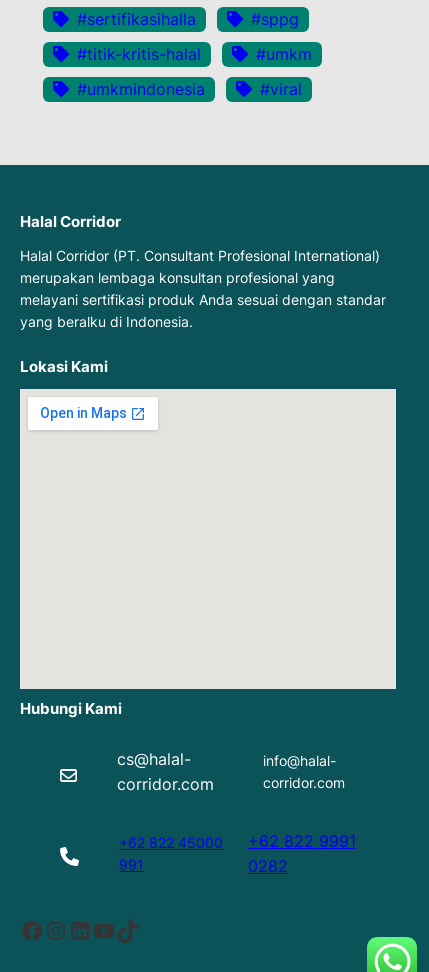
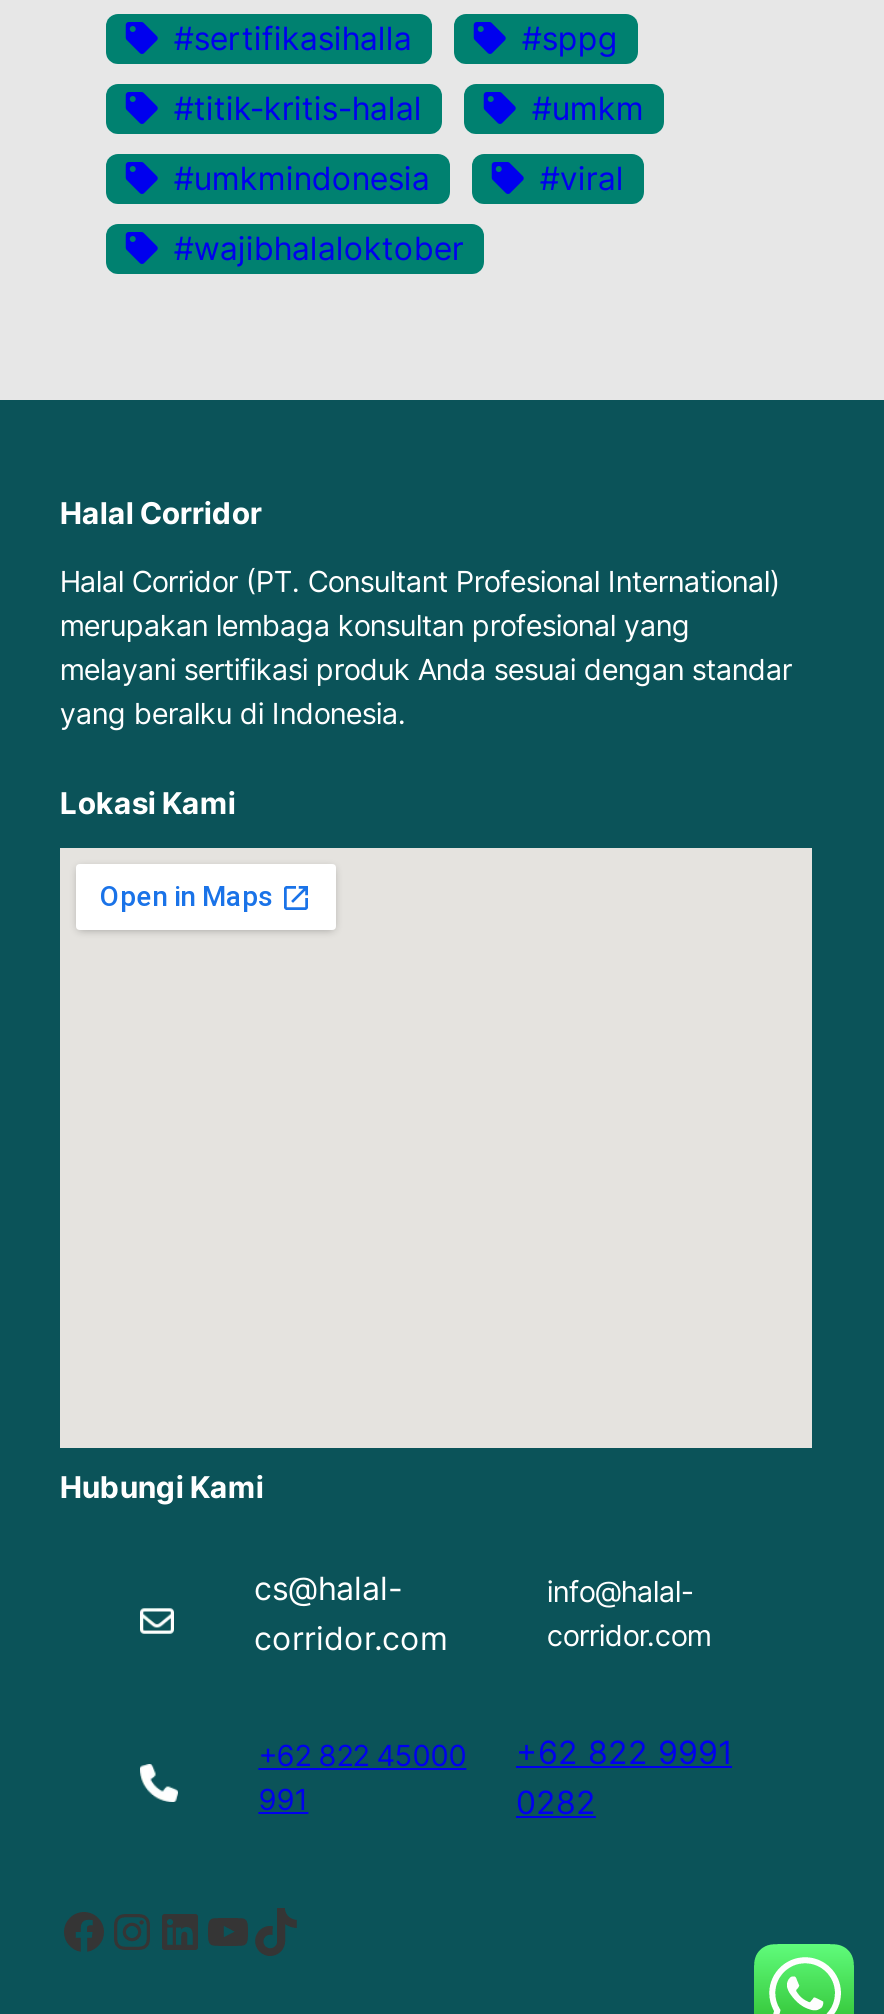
+ #wajibhalaloktober
